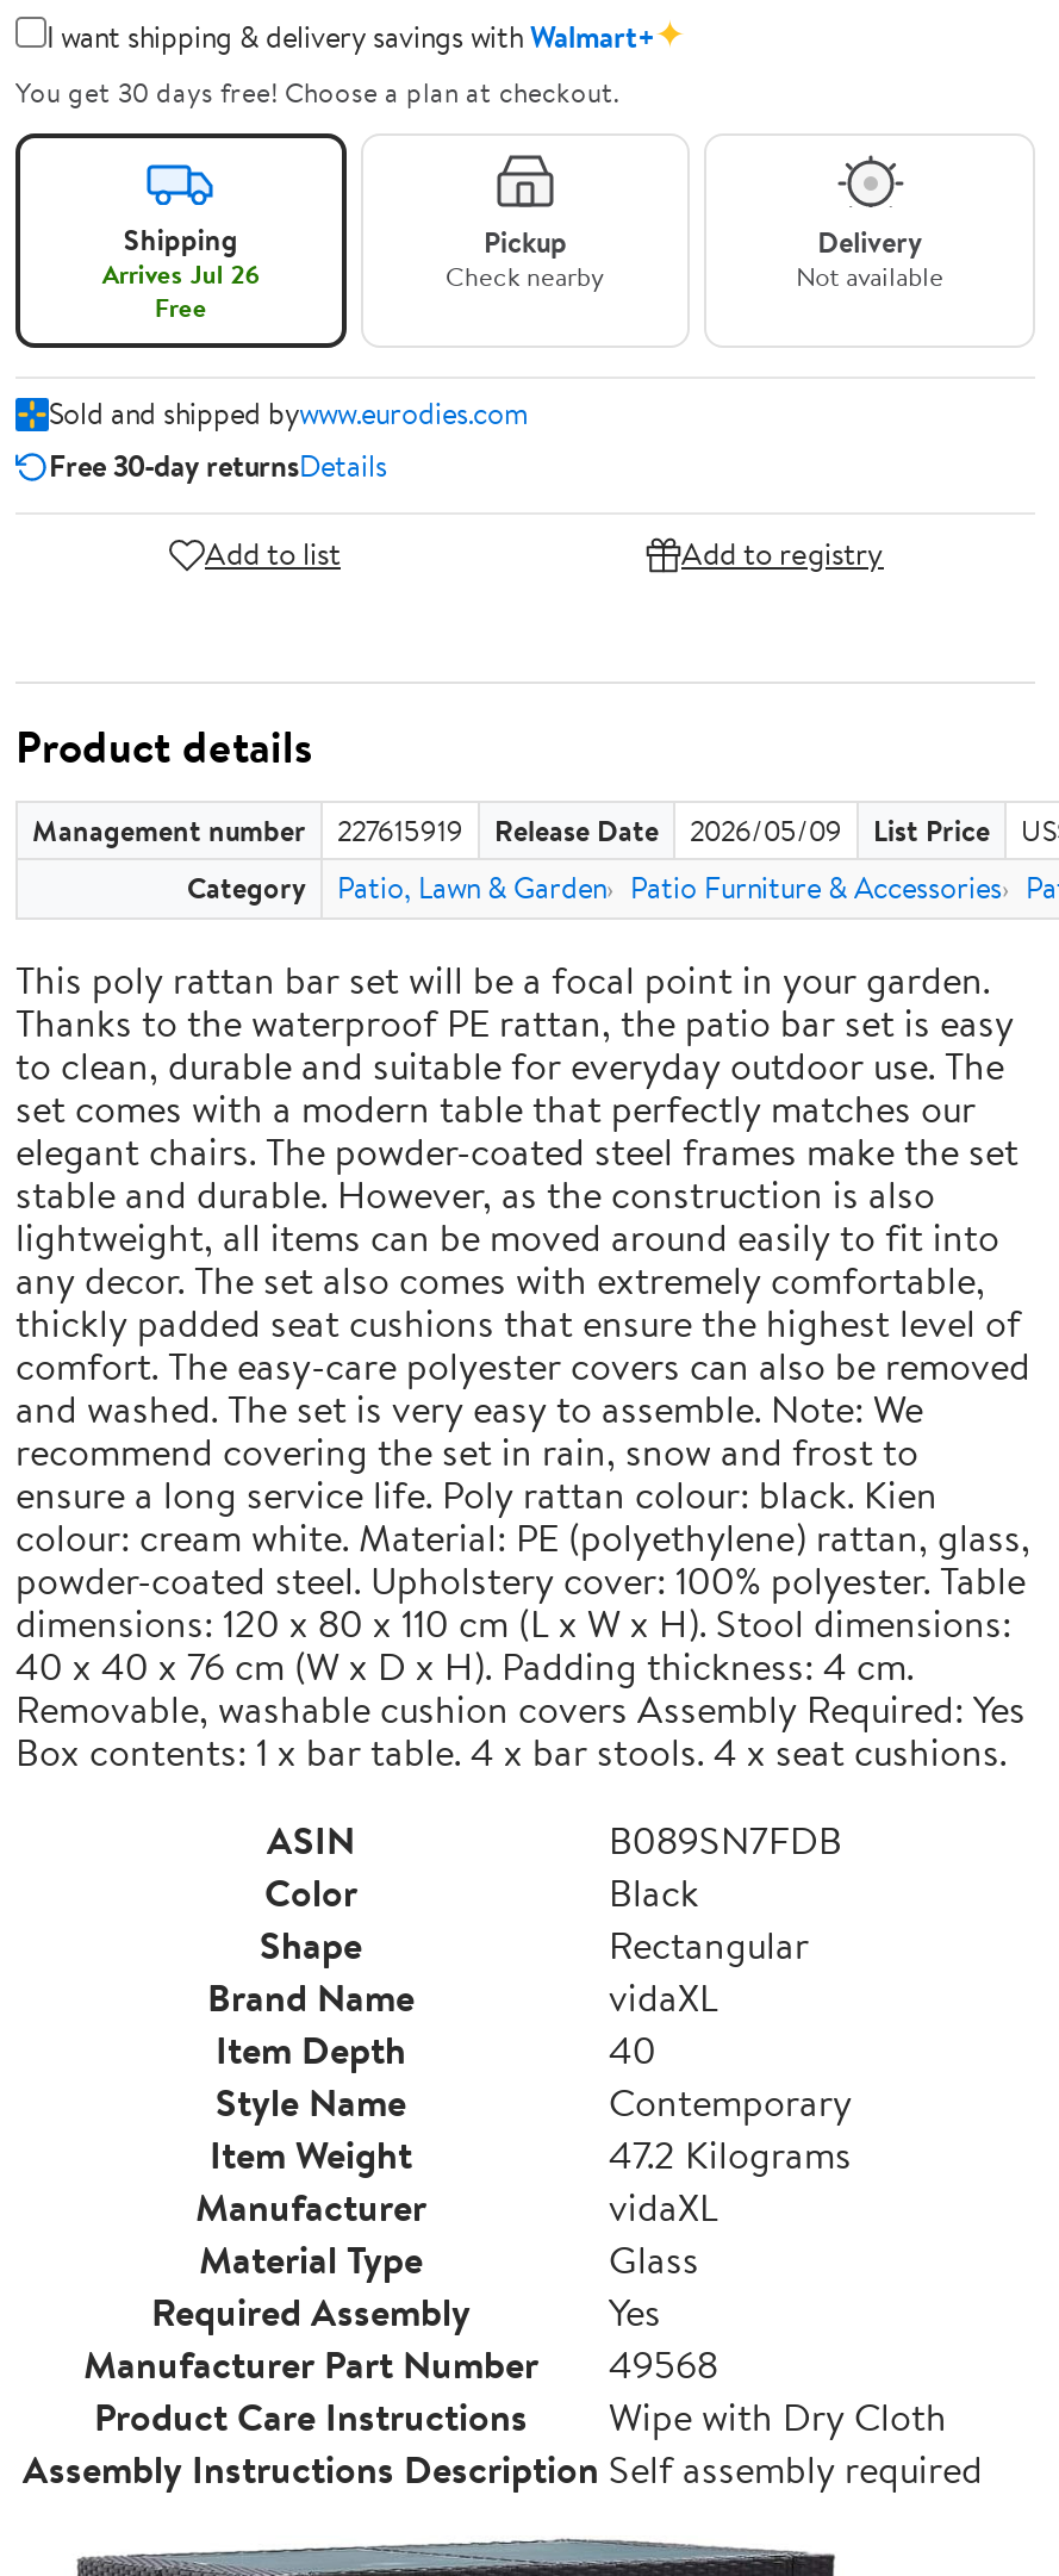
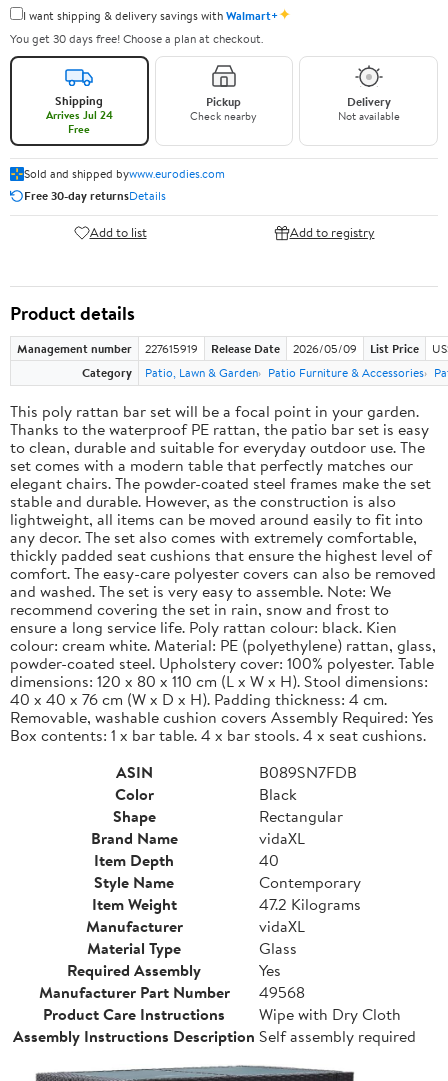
- Arrives Jul 26
+ Arrives Jul 24
